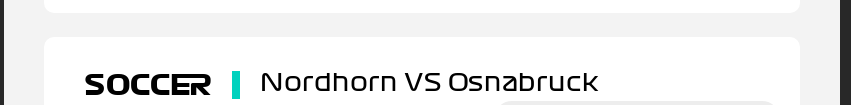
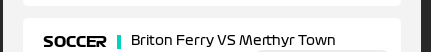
- Nordhorn VS Osnabruck
+ Briton Ferry VS Merthyr Town
